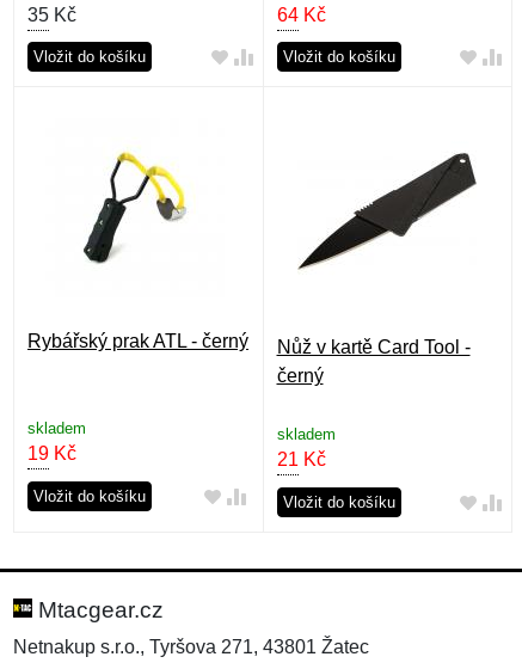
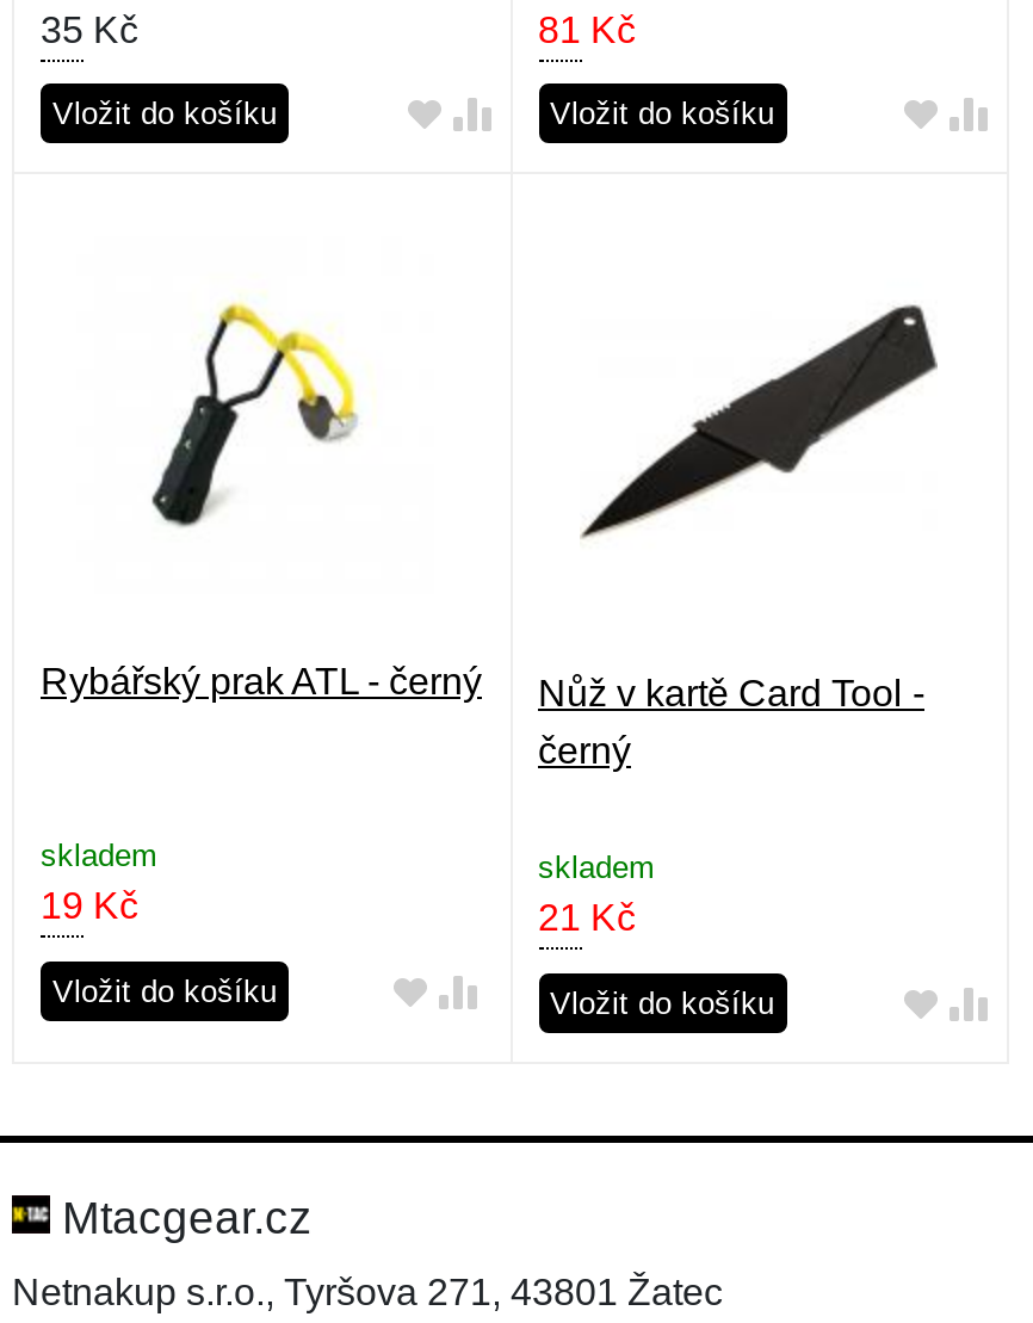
- 64 Kč
+ 81 Kč
